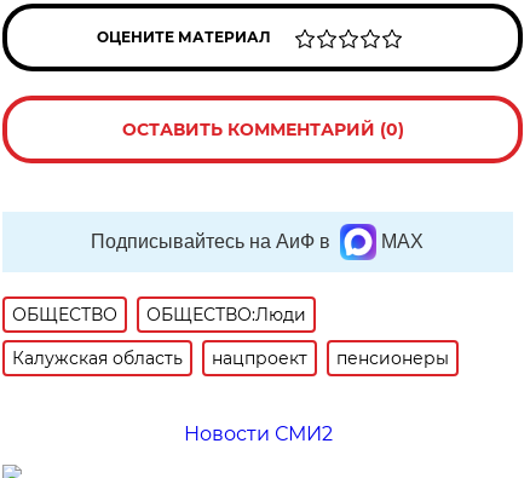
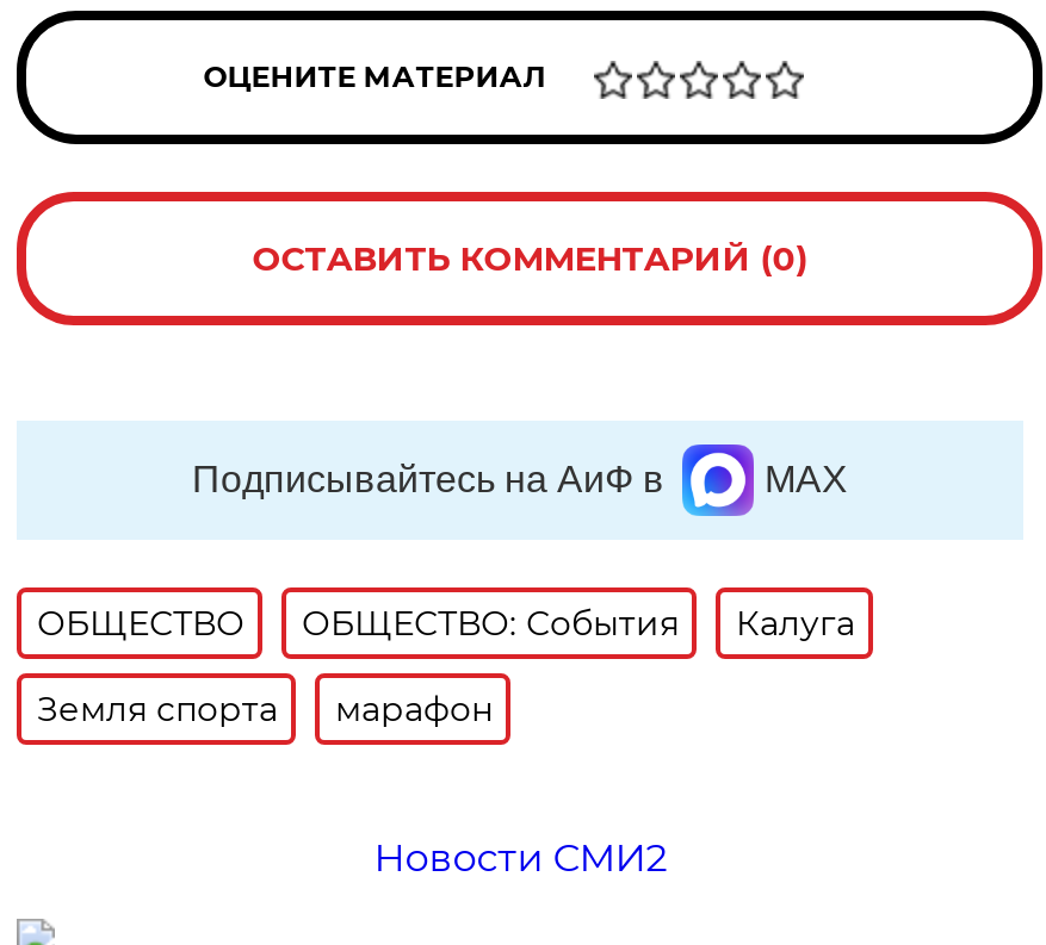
- ОБЩЕСТВО:Люди
+ ОБЩЕСТВО: События
+ Калуга

- Калужская область
- нацпроект
- пенсионеры
+ Земля спорта
+ марафон
